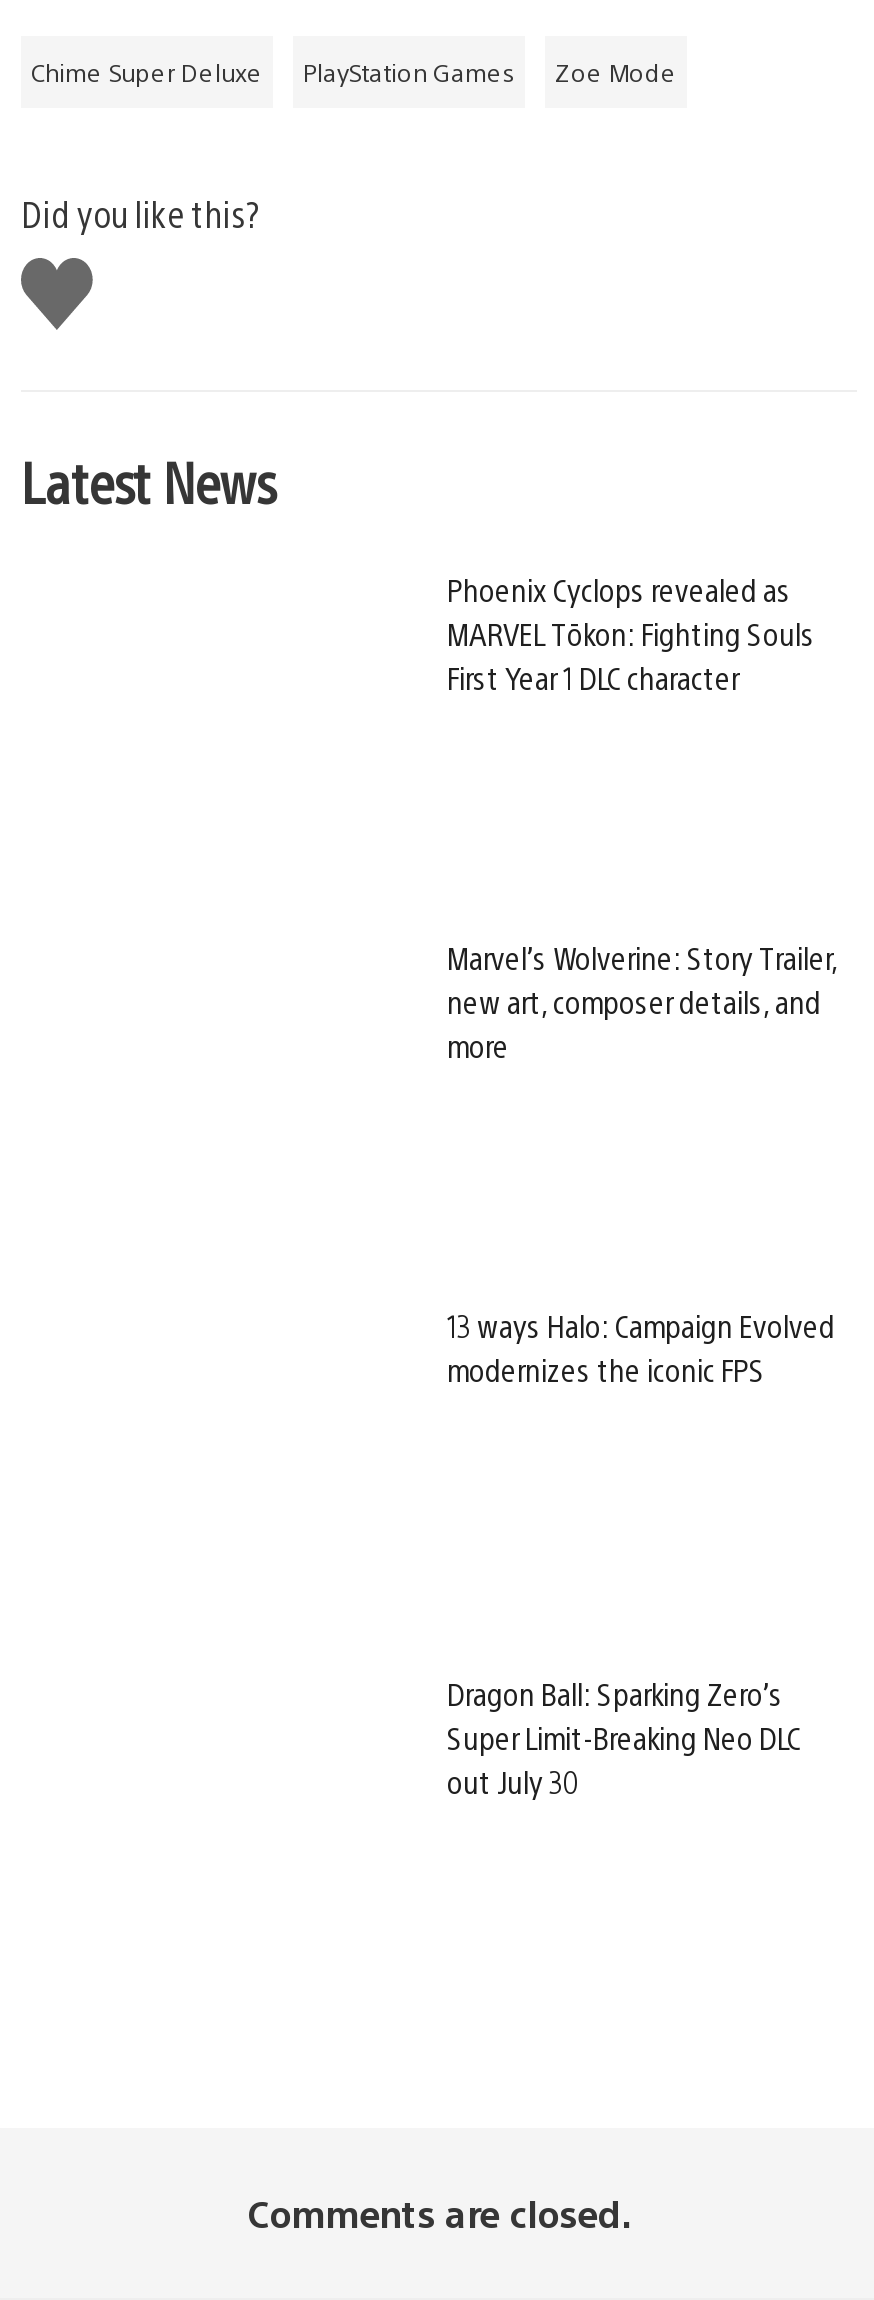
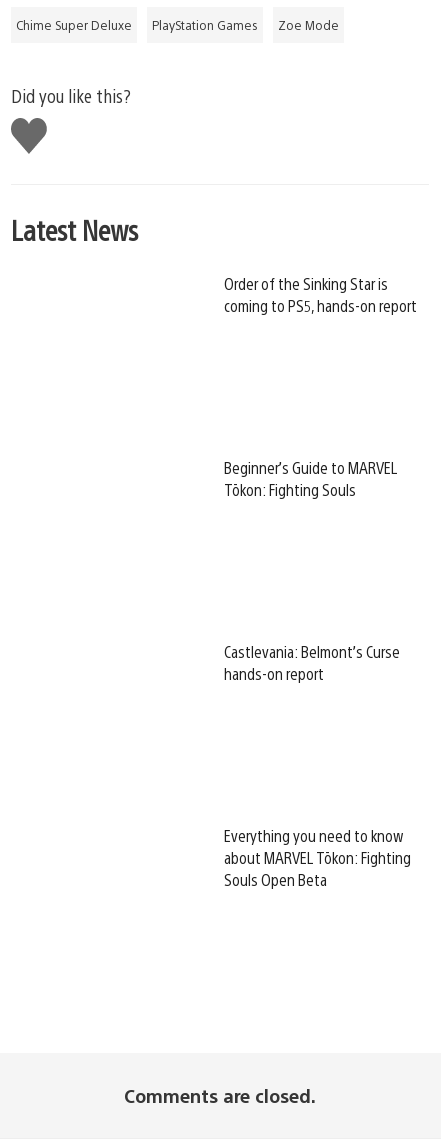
- Phoenix Cyclops revealed as
- MARVEL Tōkon: Fighting Souls
- First Year 1 DLC character
+ Order of the Sinking Star is
+ coming to PS5, hands-on report

- Marvel’s Wolverine: Story Trailer,
- new art, composer details, and
- more
+ Beginner’s Guide to MARVEL
+ Tōkon: Fighting Souls

- 13 ways Halo: Campaign Evolved
- modernizes the iconic FPS
+ Castlevania: Belmont’s Curse
+ hands-on report

- Dragon Ball: Sparking Zero’s
- Super Limit-Breaking Neo DLC
- out July 30
+ Everything you need to know
+ about MARVEL Tōkon: Fighting
+ Souls Open Beta
